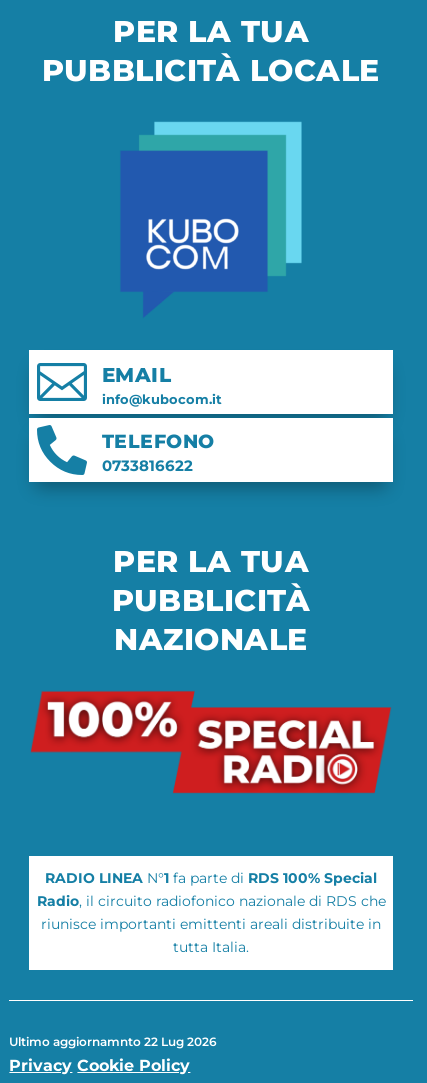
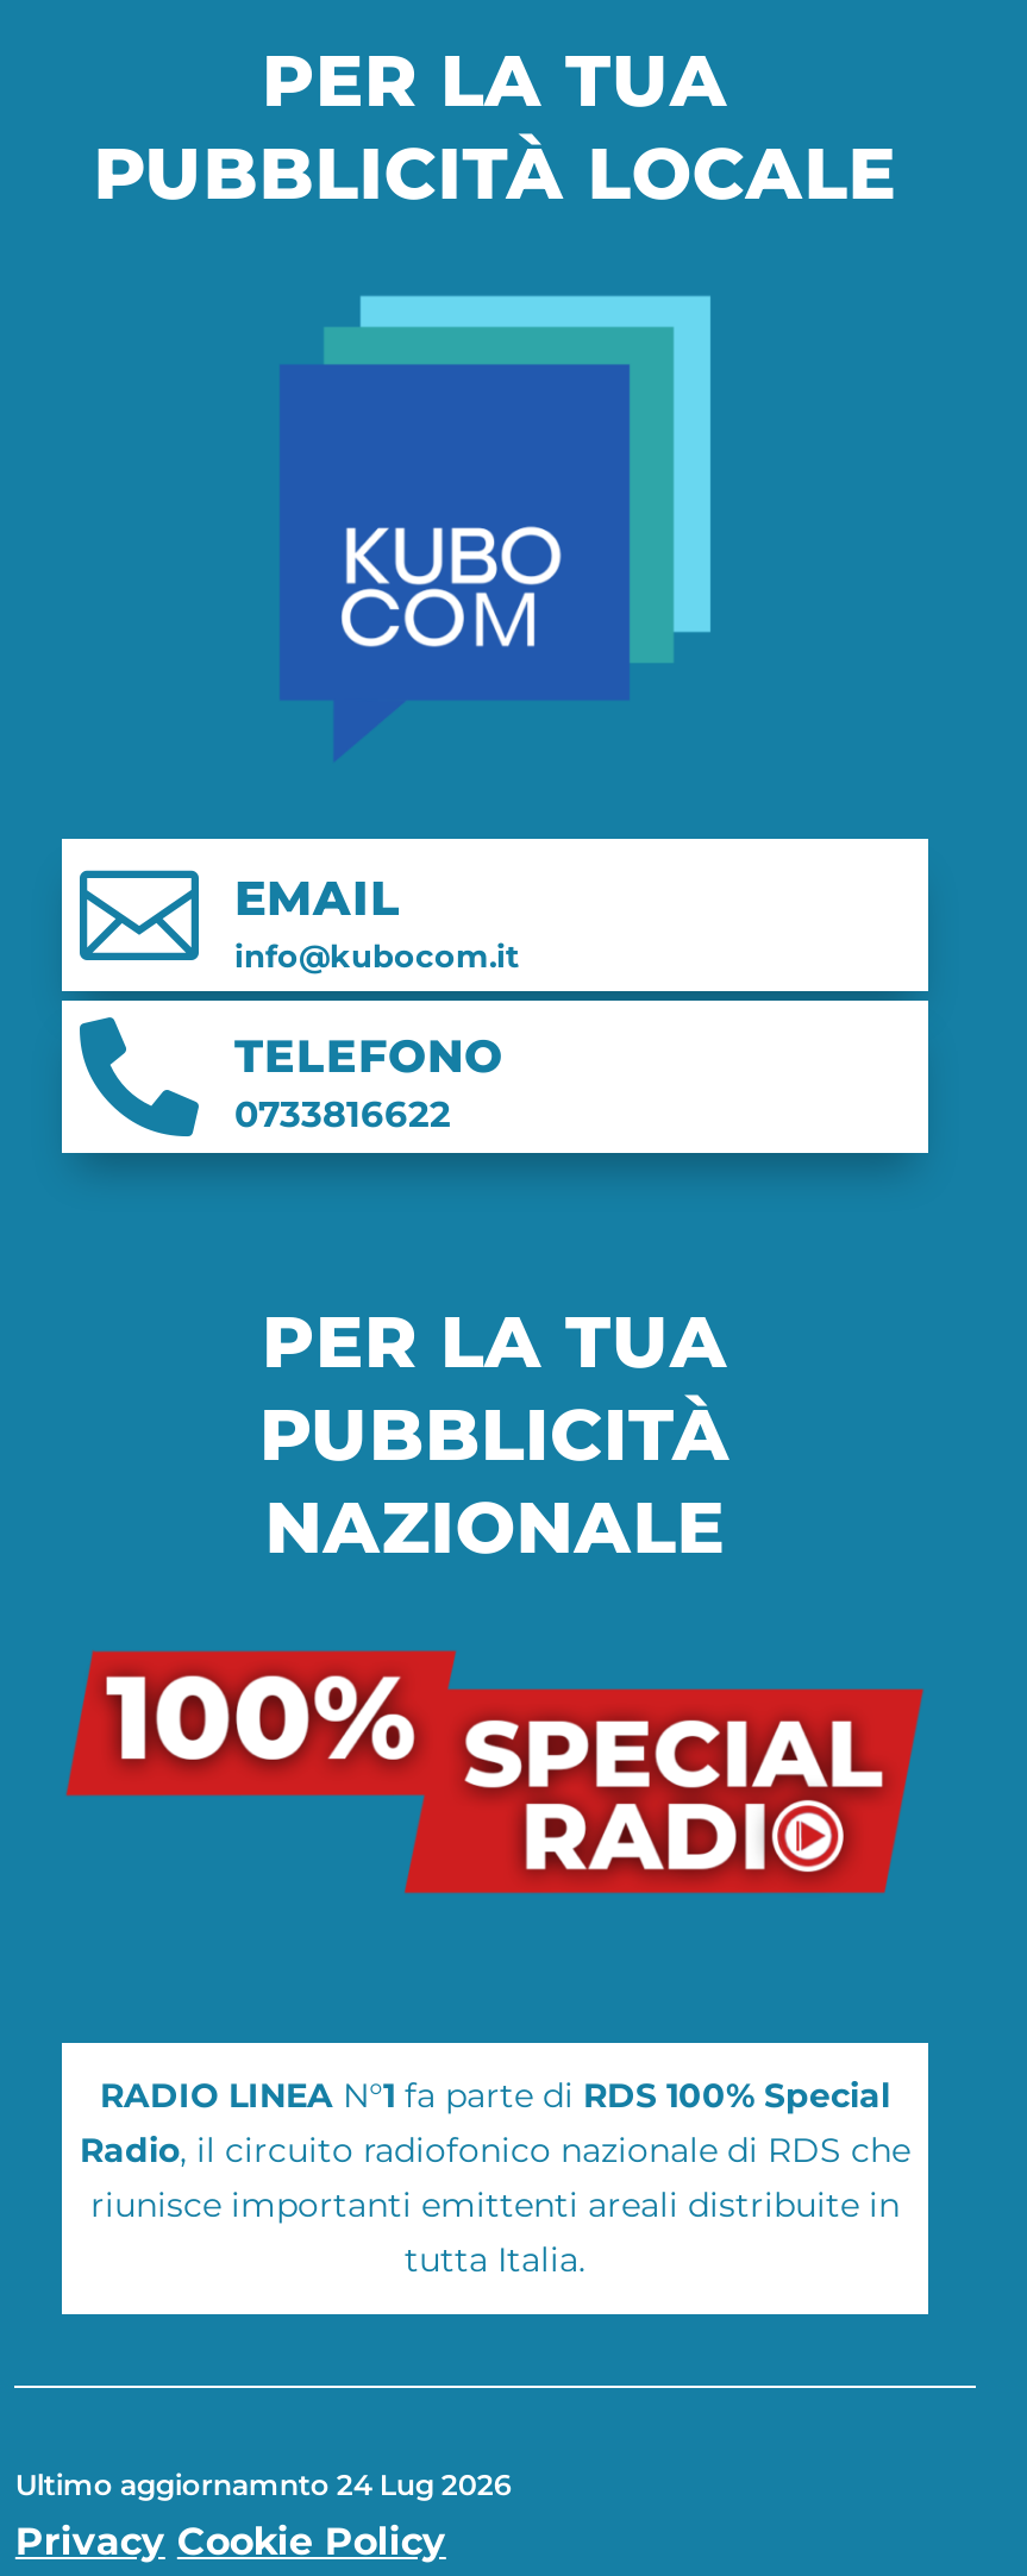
- Ultimo aggiornamnto 22 Lug 2026
+ Ultimo aggiornamnto 24 Lug 2026
